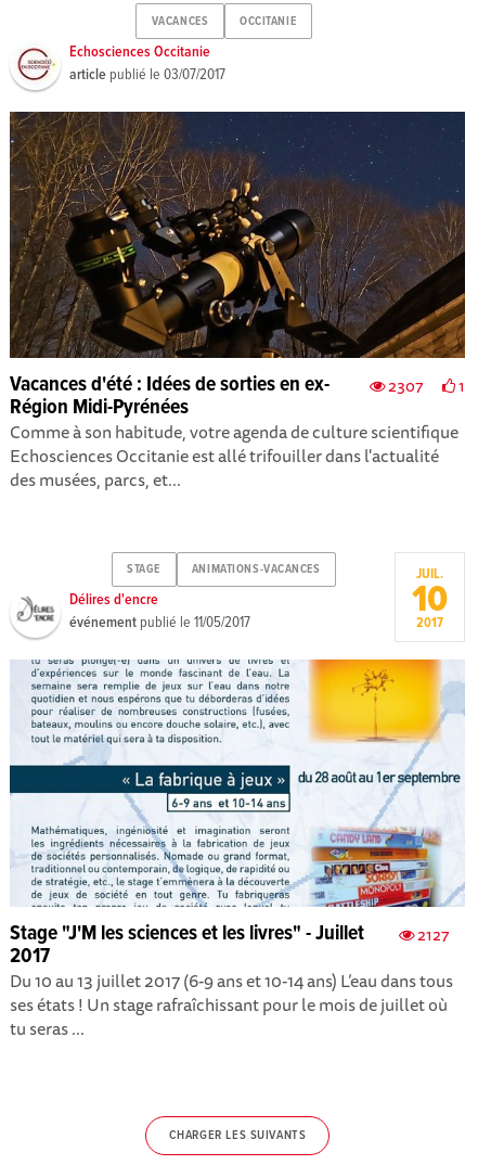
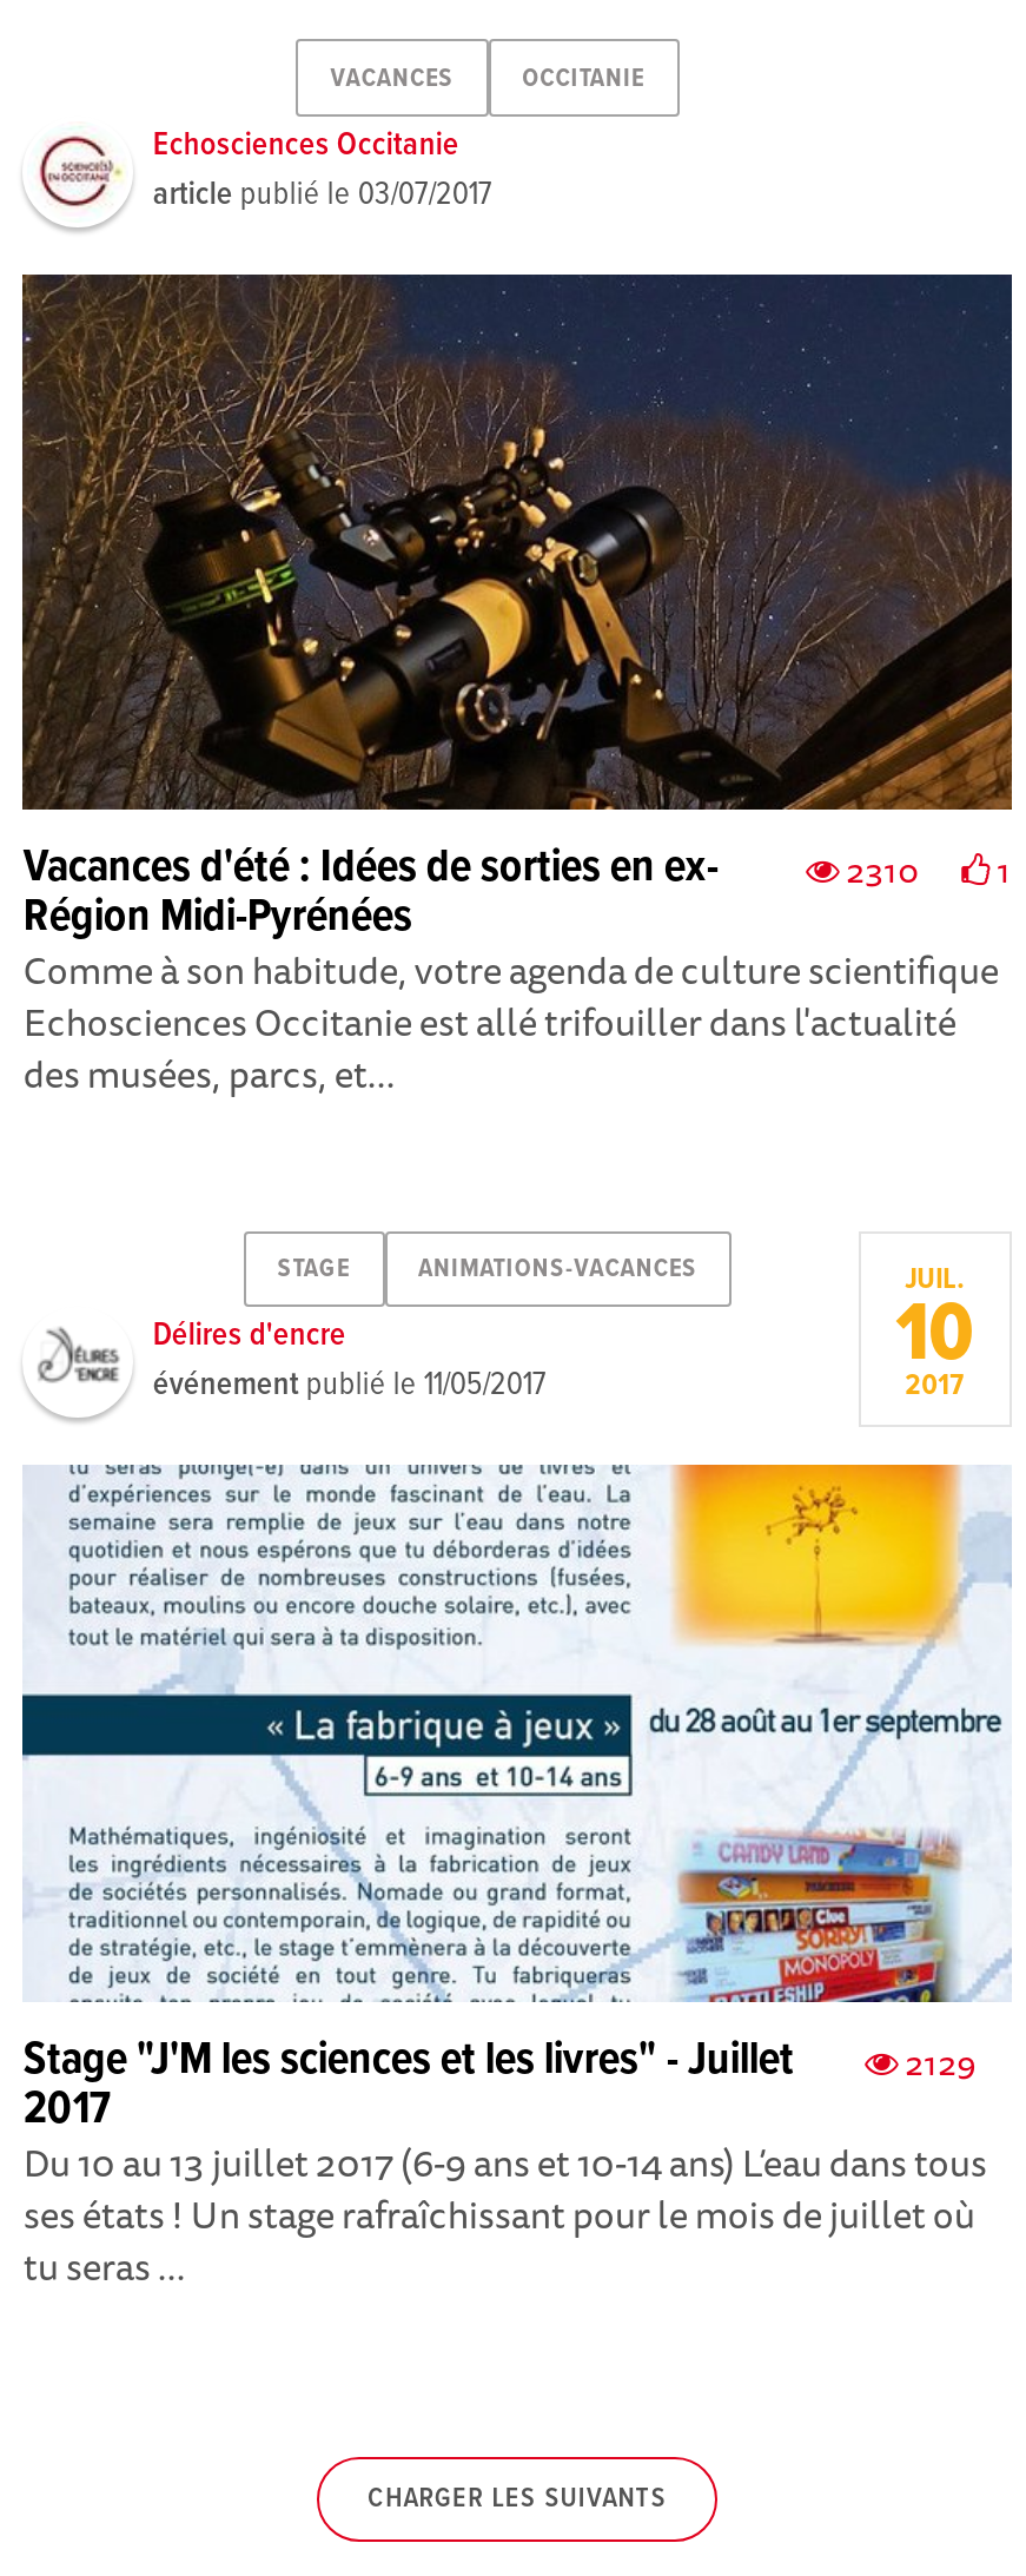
- 2307 1
+ 2310 1

- Stage "J'M les sciences et les livres" - Juillet 2127
+ Stage "J'M les sciences et les livres" - Juillet 2129
